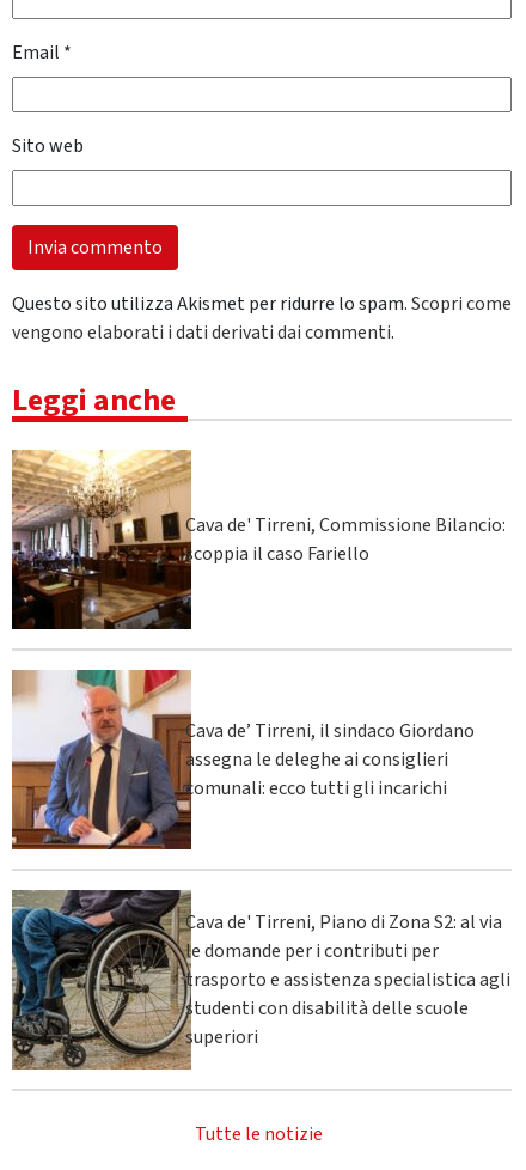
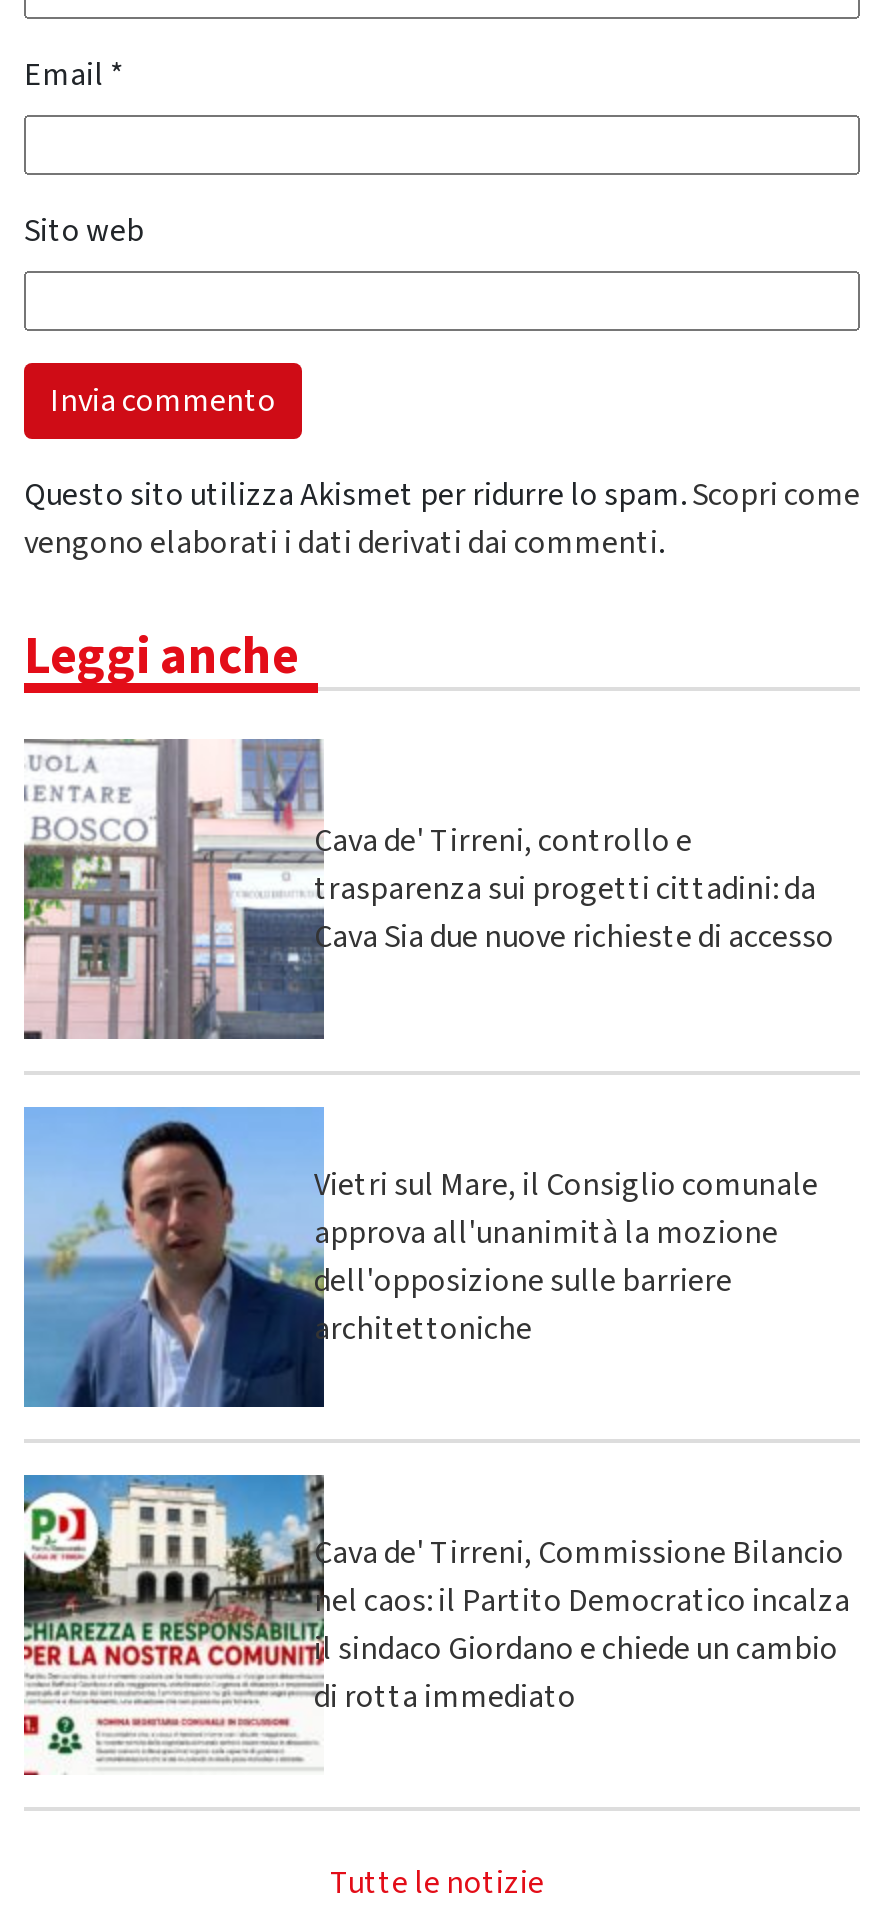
- [image]
- Cava de' Tirreni, Commissione Bilancio:
- scoppia il caso Fariello
+ [image]
+ Cava de' Tirreni, controllo e
+ trasparenza sui progetti cittadini: da
+ Cava Sia due nuove richieste di accesso

- [image]
- Cava de’ Tirreni, il sindaco Giordano
- assegna le deleghe ai consiglieri
- comunali: ecco tutti gli incarichi
+ [image]
+ Vietri sul Mare, il Consiglio comunale
+ approva all'unanimità la mozione
+ dell'opposizione sulle barriere
+ architettoniche

- [image]
- Cava de' Tirreni, Piano di Zona S2: al via
- le domande per i contributi per
- trasporto e assistenza specialistica agli
- studenti con disabilità delle scuole
- superiori
+ [image]
+ Cava de' Tirreni, Commissione Bilancio
+ nel caos: il Partito Democratico incalza
+ il sindaco Giordano e chiede un cambio
+ di rotta immediato
